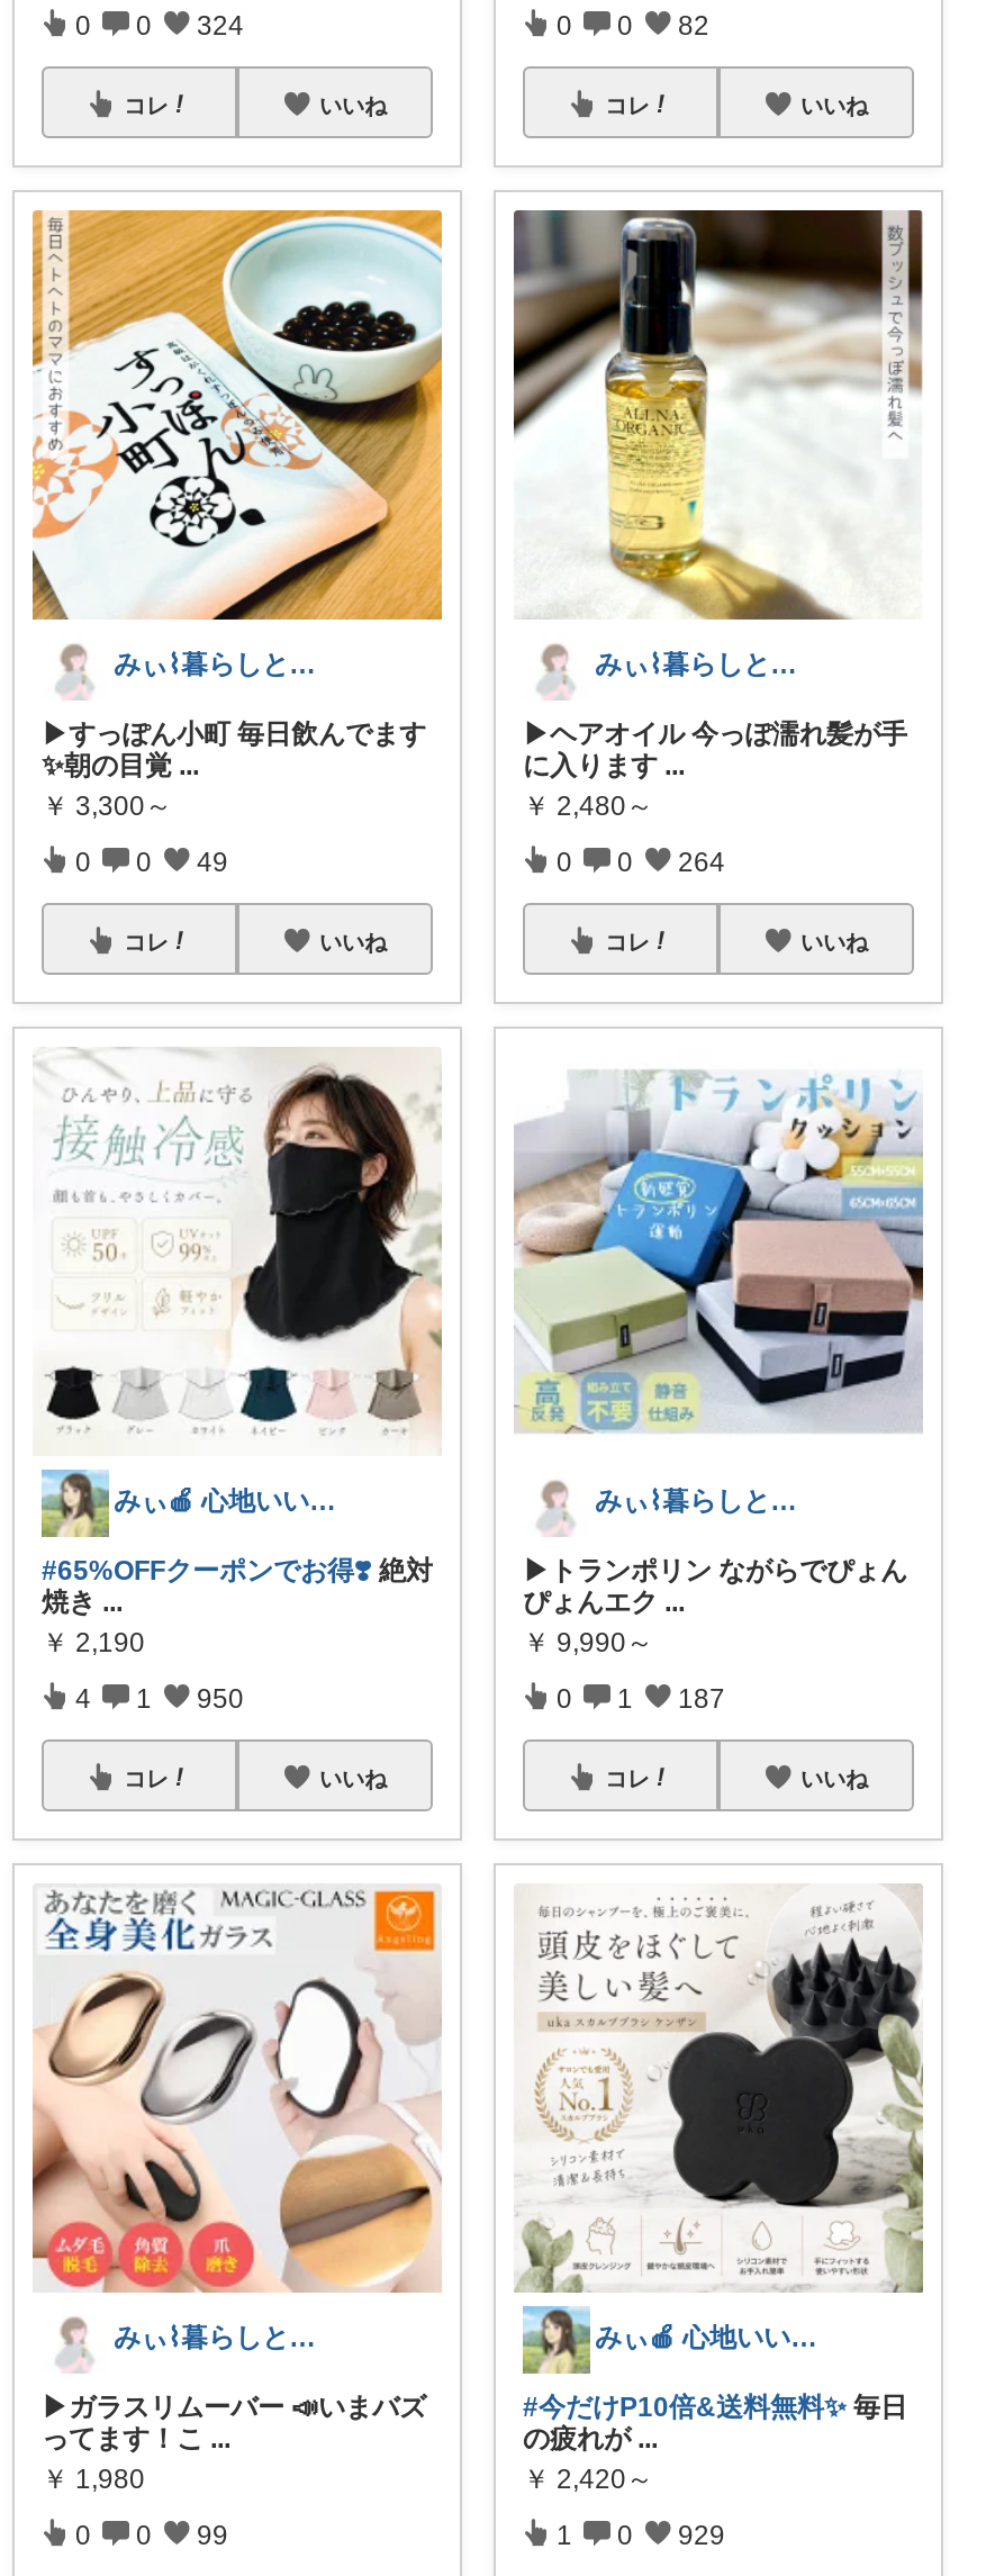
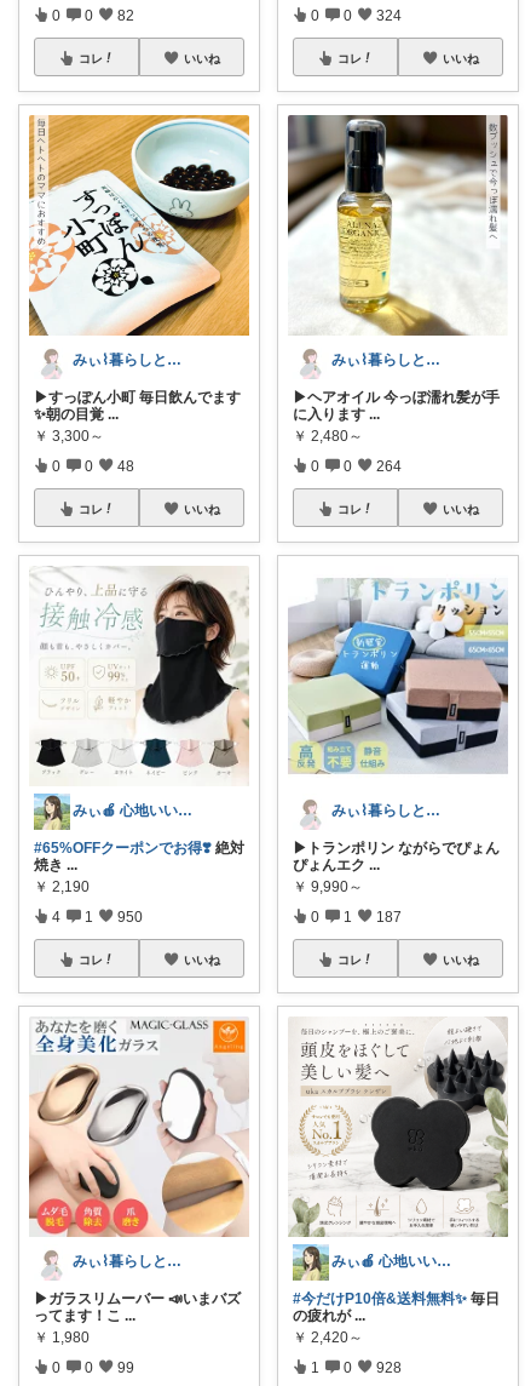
- 0 0 324
+ 0 0 82

- 0 0 82
+ 0 0 324

- 0 0 49
+ 0 0 48

- 1 0 929
+ 1 0 928
